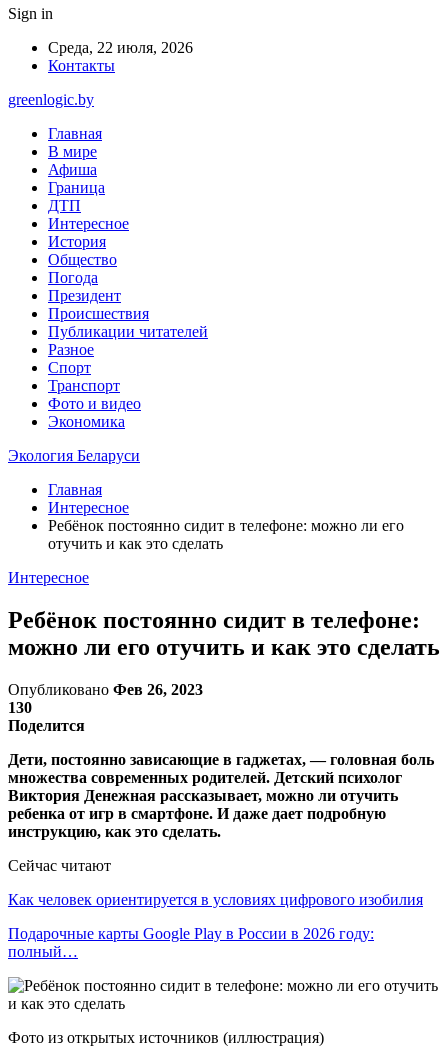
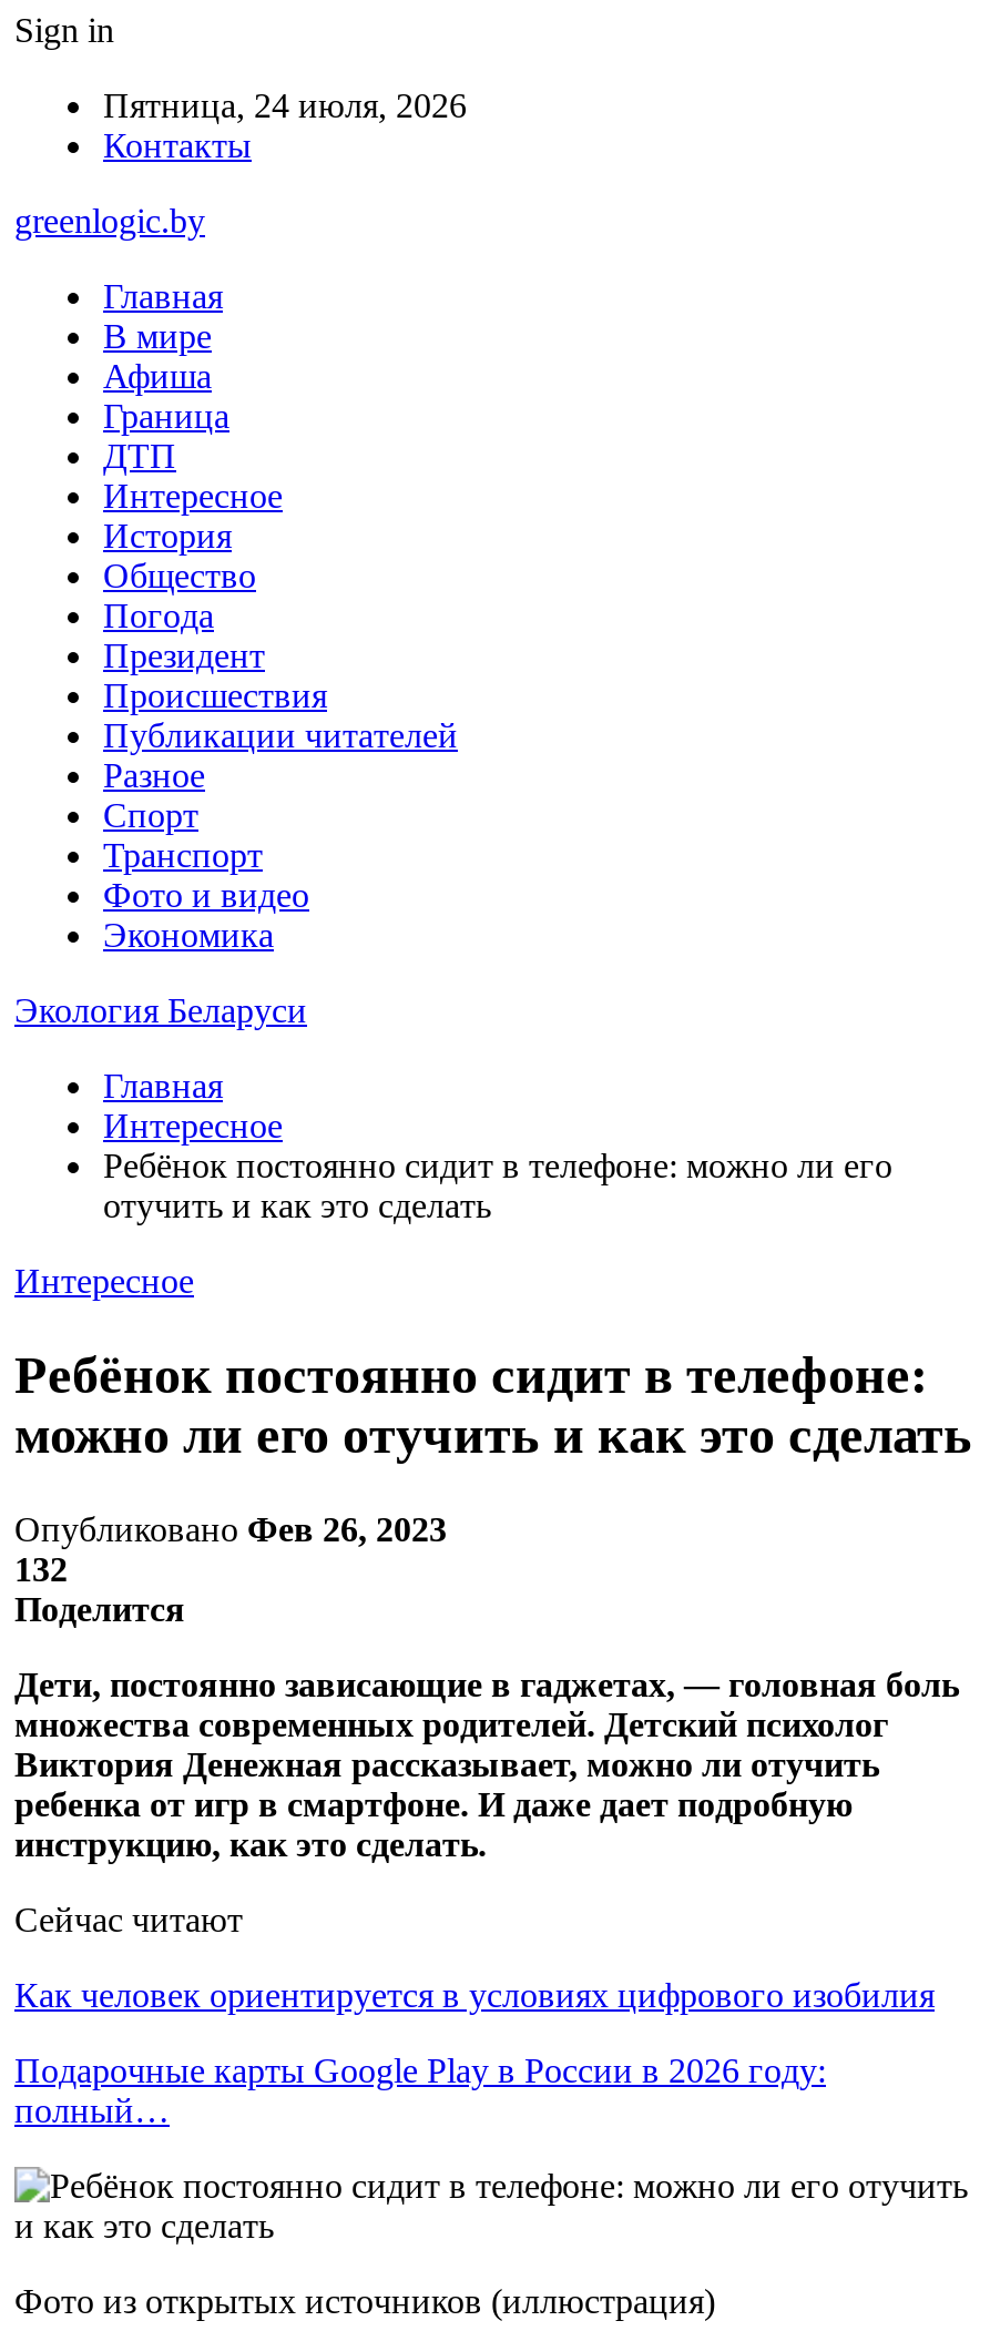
- Среда, 22 июля, 2026
+ Пятница, 24 июля, 2026

- 130
+ 132
